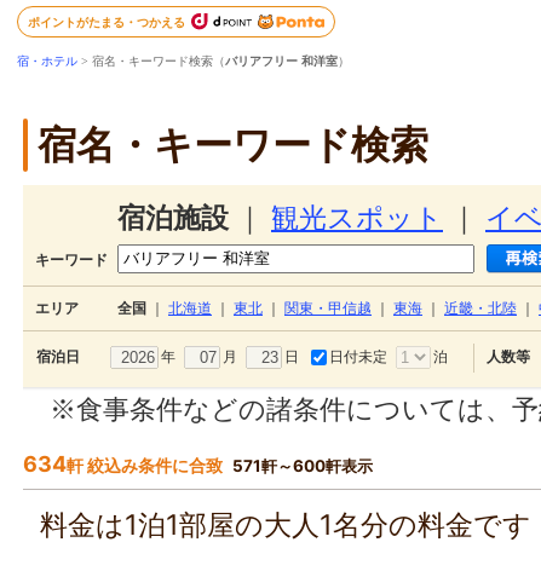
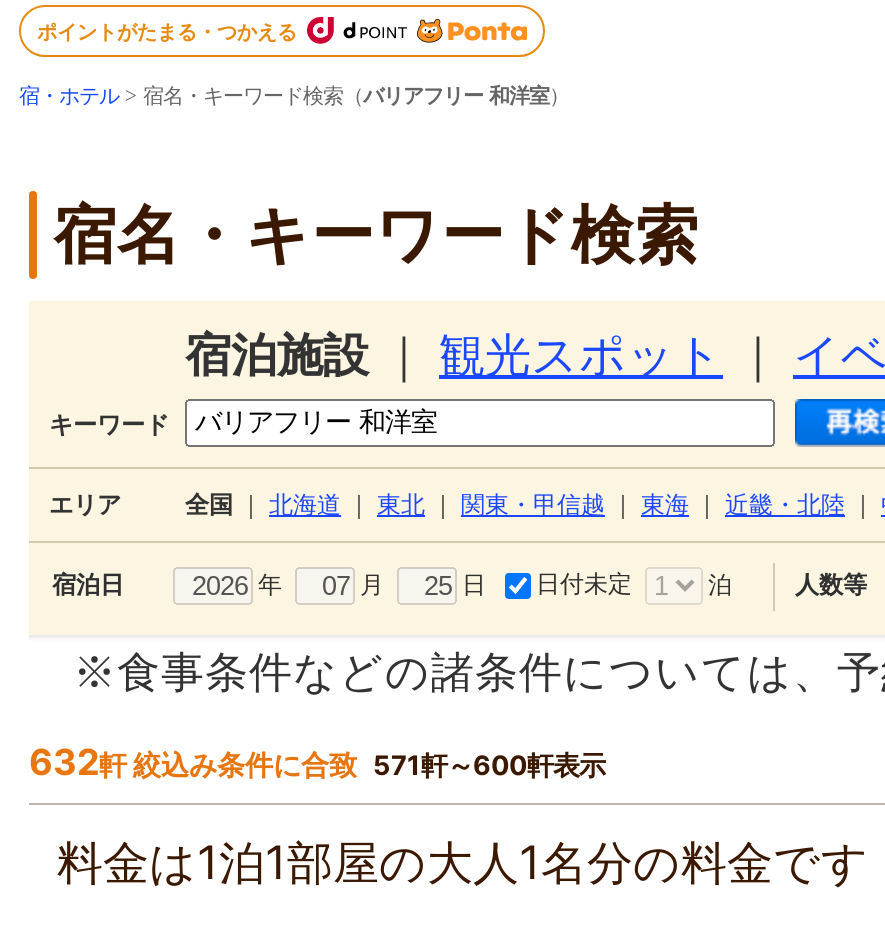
- 634軒 絞込み条件に合致 571軒～600軒表示
+ 632軒 絞込み条件に合致 571軒～600軒表示
